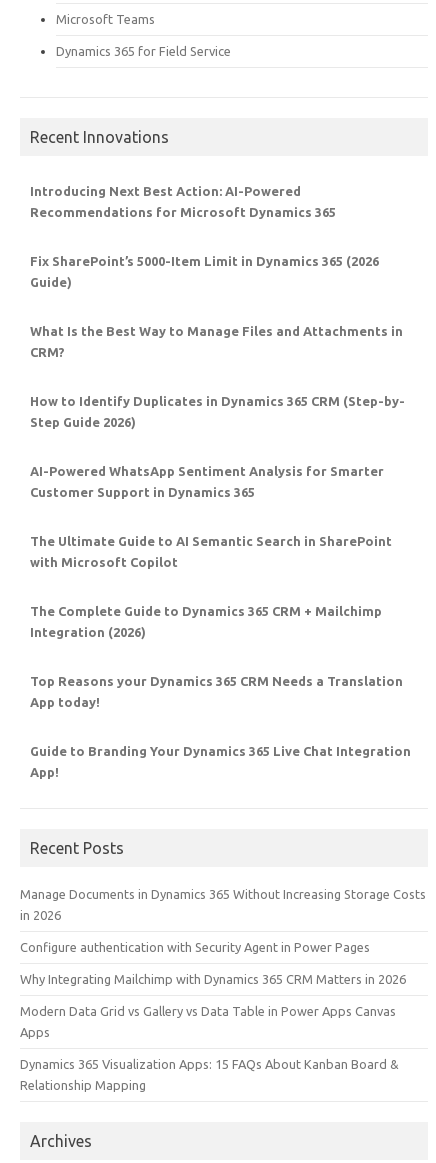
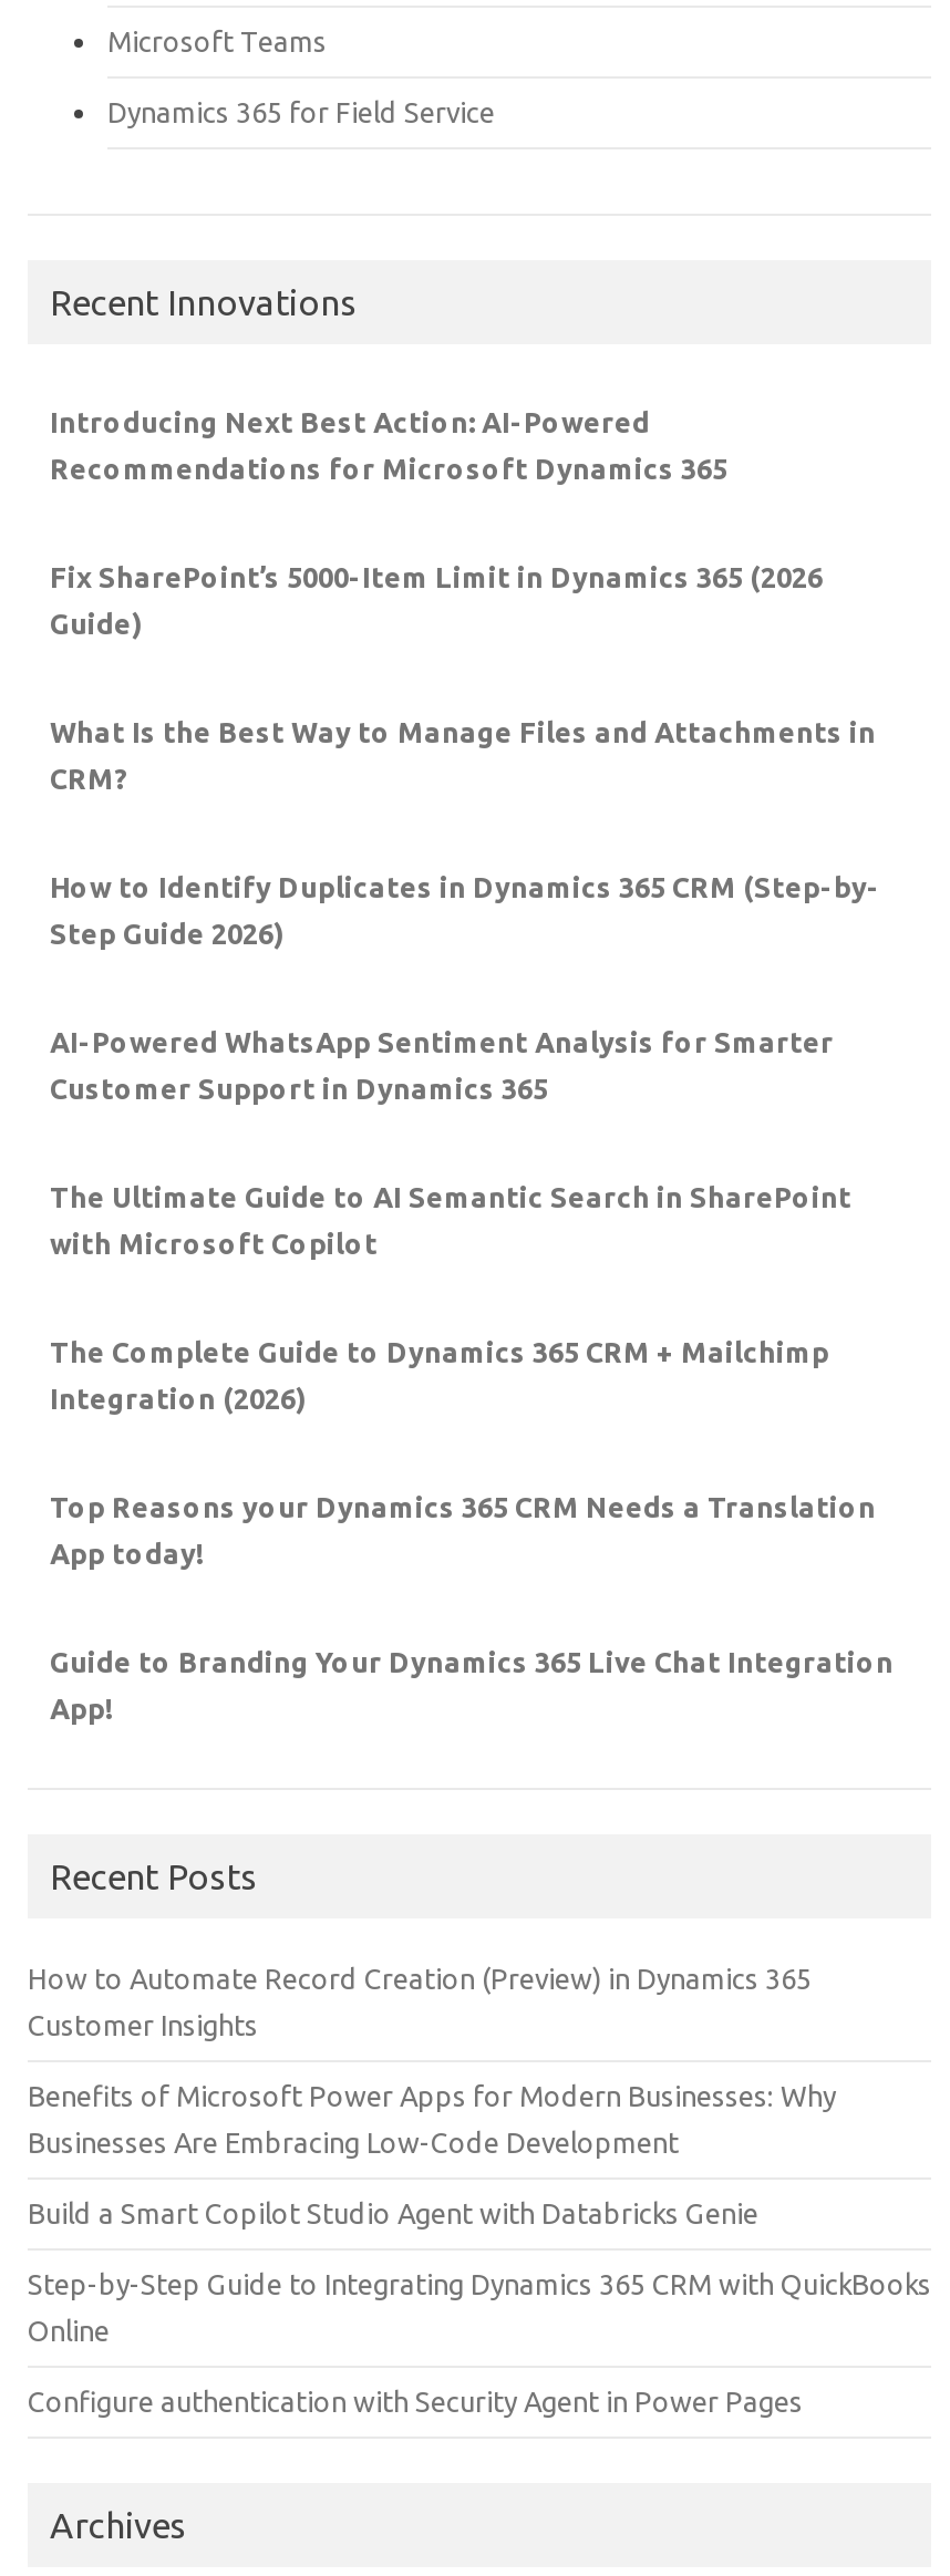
- Manage Documents in Dynamics 365 Without Increasing Storage Costs
- in 2026
+ How to Automate Record Creation (Preview) in Dynamics 365
+ Customer Insights
+ Benefits of Microsoft Power Apps for Modern Businesses: Why
+ Businesses Are Embracing Low-Code Development
+ Build a Smart Copilot Studio Agent with Databricks Genie
+ Step-by-Step Guide to Integrating Dynamics 365 CRM with QuickBooks
+ Online

moved down: Configure authentication with Security Agent in Power Pages

- Why Integrating Mailchimp with Dynamics 365 CRM Matters in 2026
- Modern Data Grid vs Gallery vs Data Table in Power Apps Canvas
- Apps
- Dynamics 365 Visualization Apps: 15 FAQs About Kanban Board &
- Relationship Mapping
